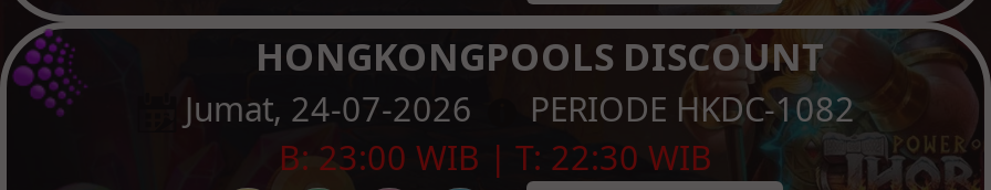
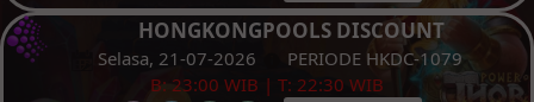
- Jumat, 24-07-2026
- PERIODE HKDC-1082
+ Selasa, 21-07-2026
+ PERIODE HKDC-1079
